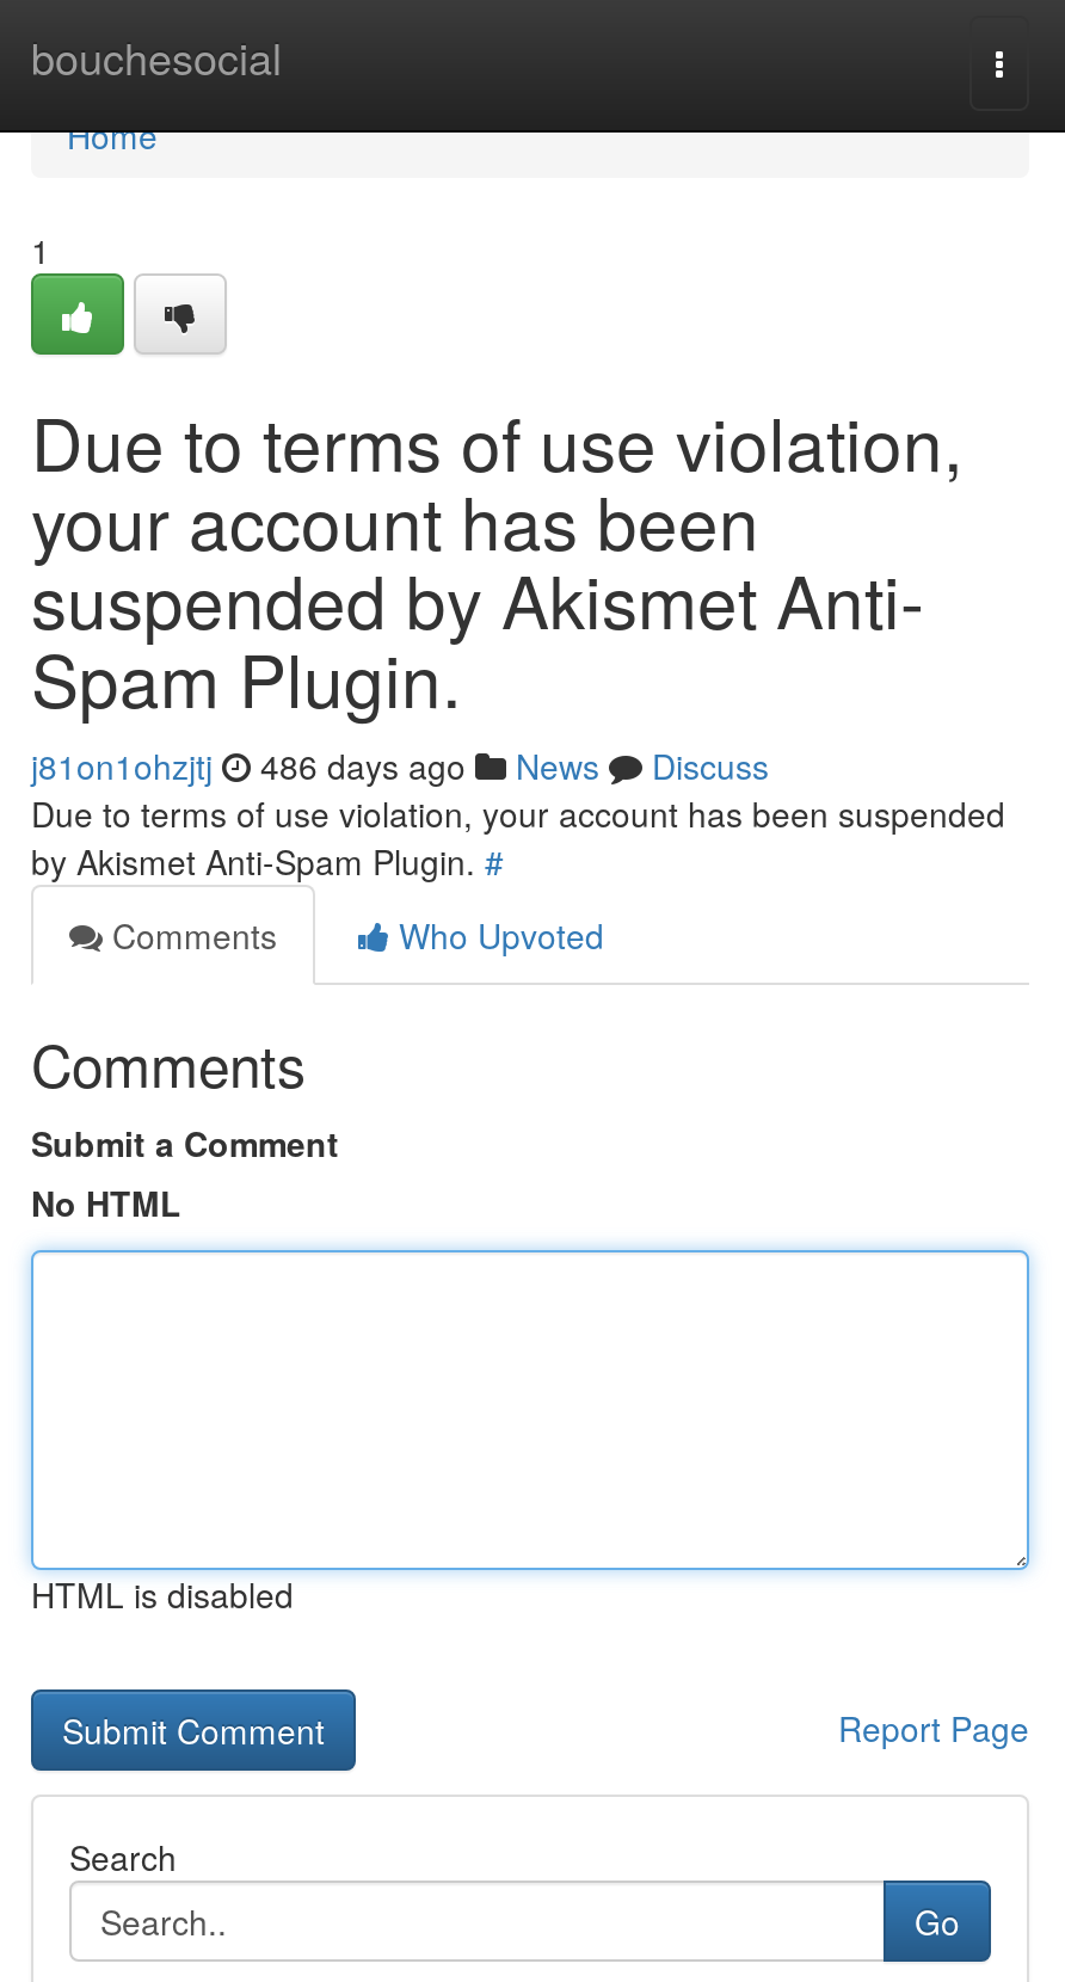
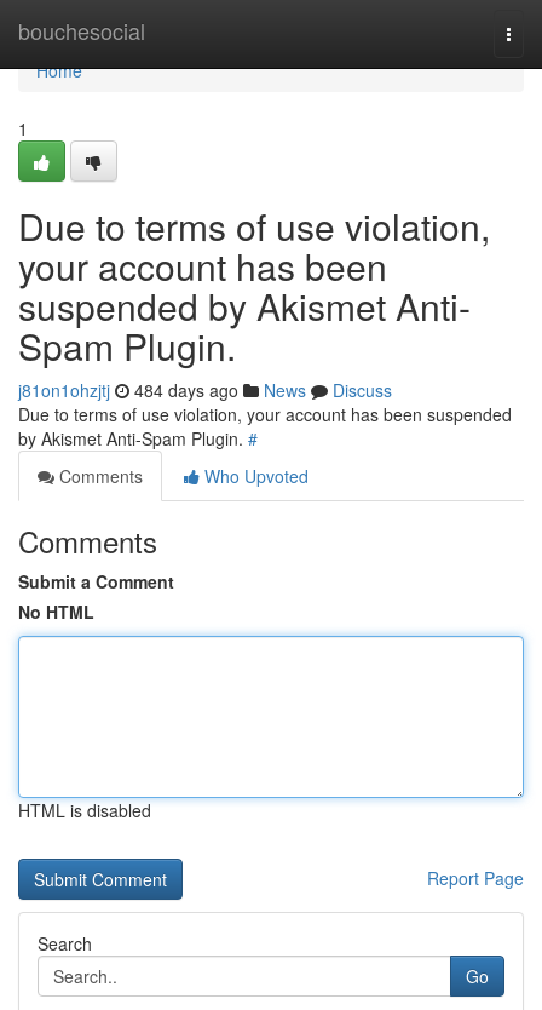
- j81on1ohzjtj 486 days ago News Discuss
+ j81on1ohzjtj 484 days ago News Discuss
